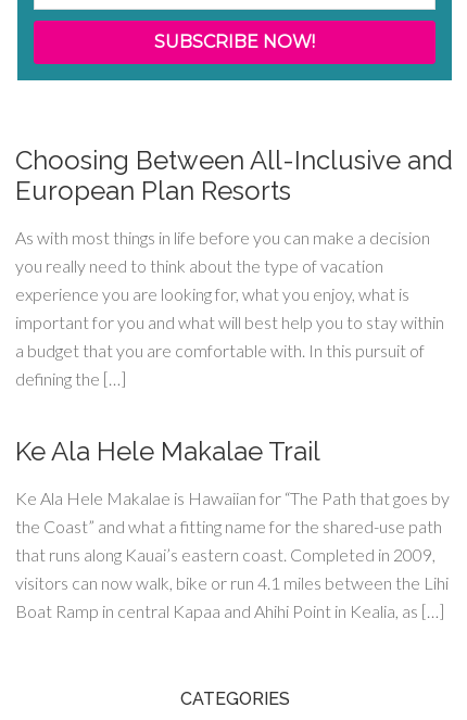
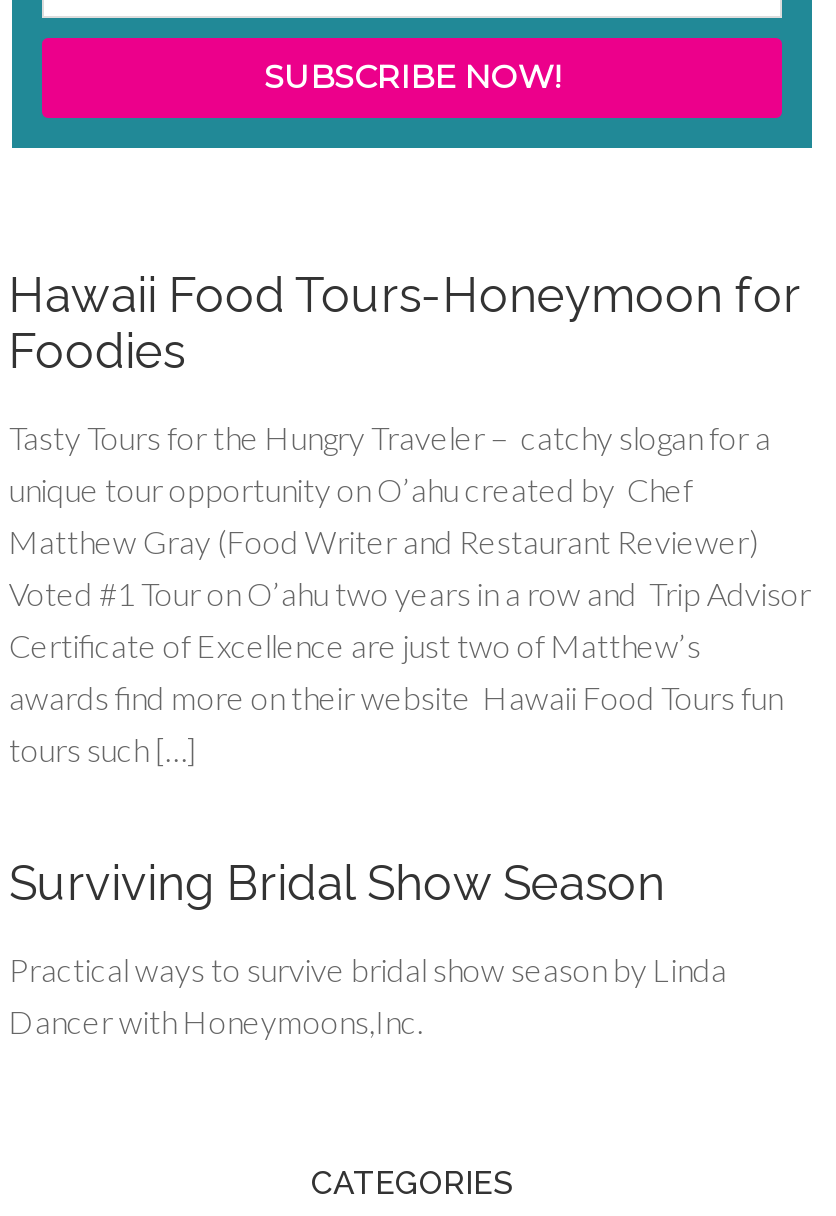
- Choosing Between All-Inclusive and
- European Plan Resorts
+ Hawaii Food Tours-Honeymoon for
+ Foodies

- As with most things in life before you can make a decision
- you really need to think about the type of vacation
- experience you are looking for, what you enjoy, what is
- important for you and what will best help you to stay within
- a budget that you are comfortable with. In this pursuit of
- defining the […]
+ Tasty Tours for the Hungry Traveler – catchy slogan for a
+ unique tour opportunity on O’ahu created by Chef
+ Matthew Gray (Food Writer and Restaurant Reviewer)
+ Voted #1 Tour on O’ahu two years in a row and Trip Advisor
+ Certificate of Excellence are just two of Matthew’s
+ awards find more on their website Hawaii Food Tours fun
+ tours such […]

- Ke Ala Hele Makalae Trail
+ Surviving Bridal Show Season

- Ke Ala Hele Makalae is Hawaiian for “The Path that goes by
- the Coast” and what a fitting name for the shared-use path
- that runs along Kauai’s eastern coast. Completed in 2009,
- visitors can now walk, bike or run 4.1 miles between the Lihi
- Boat Ramp in central Kapaa and Ahihi Point in Kealia, as […]
+ Practical ways to survive bridal show season by Linda
+ Dancer with Honeymoons,Inc.
